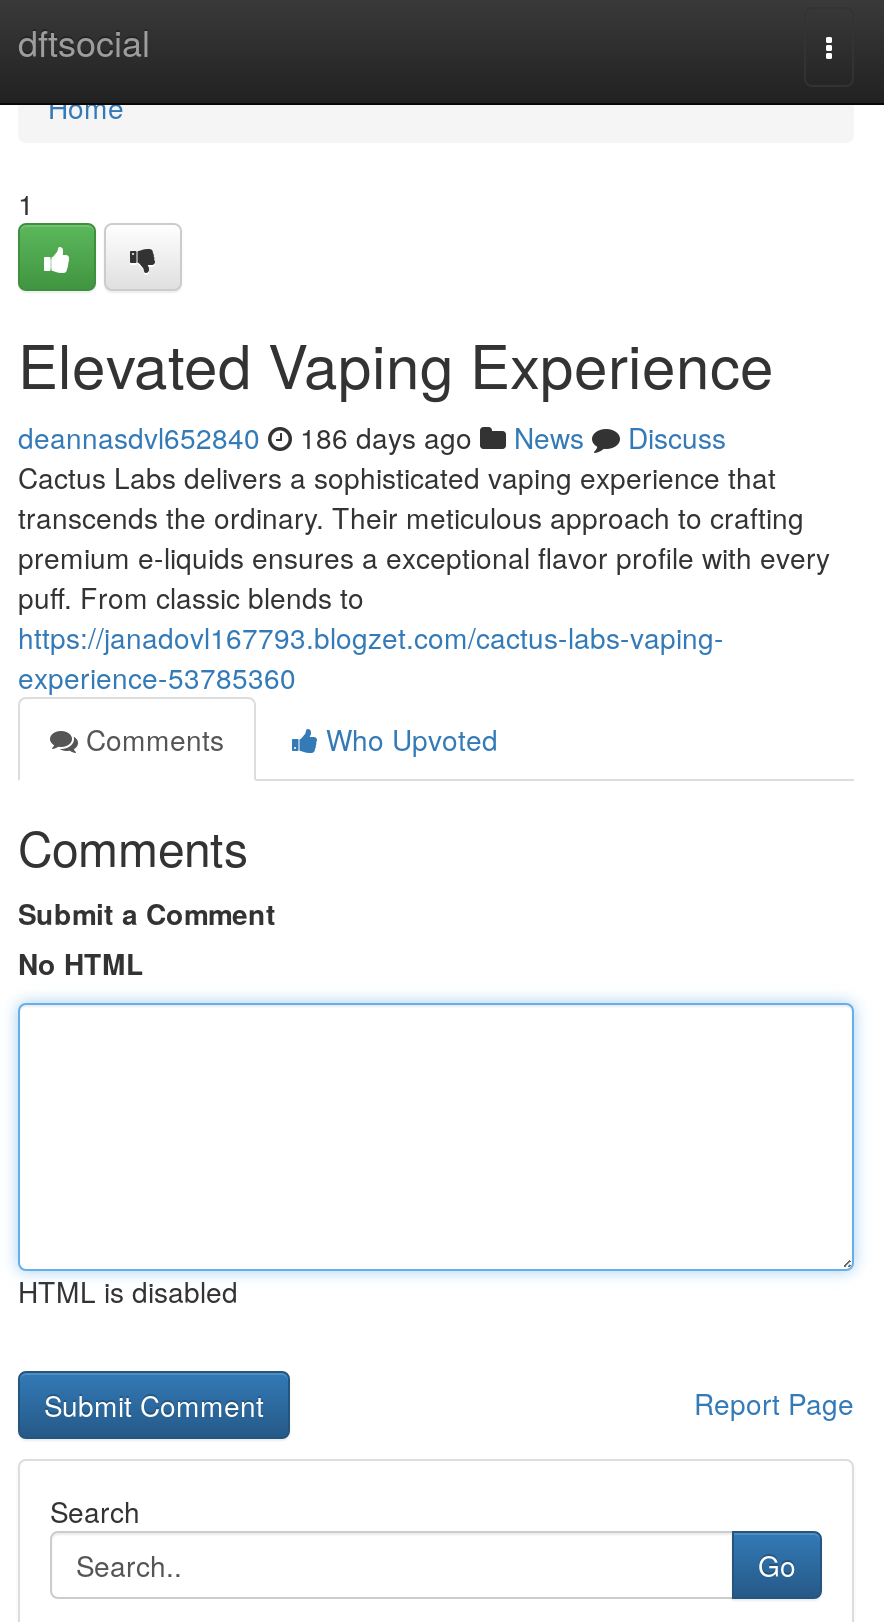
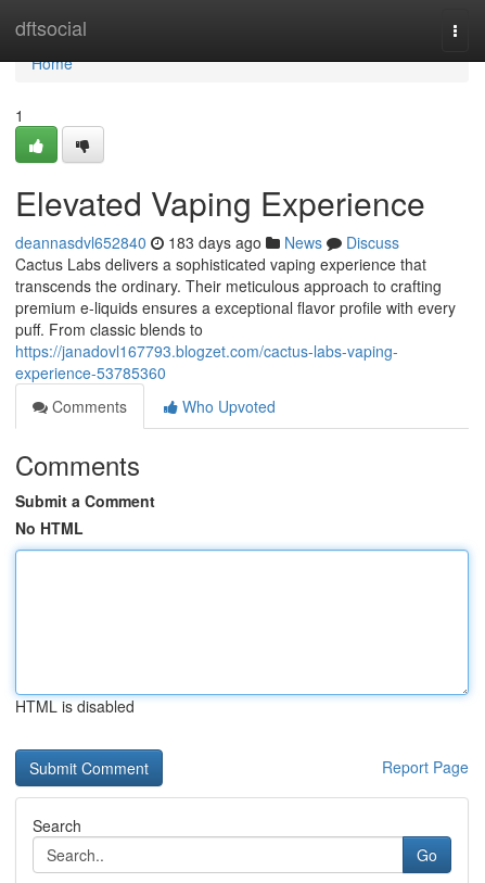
- deannasdvl652840 186 days ago News Discuss
+ deannasdvl652840 183 days ago News Discuss
